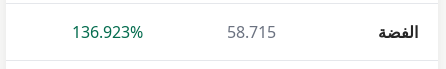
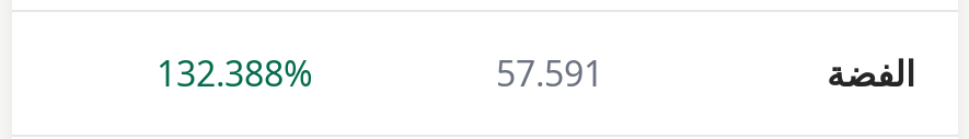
- 136.923%
+ 132.388%

- 58.715
+ 57.591
